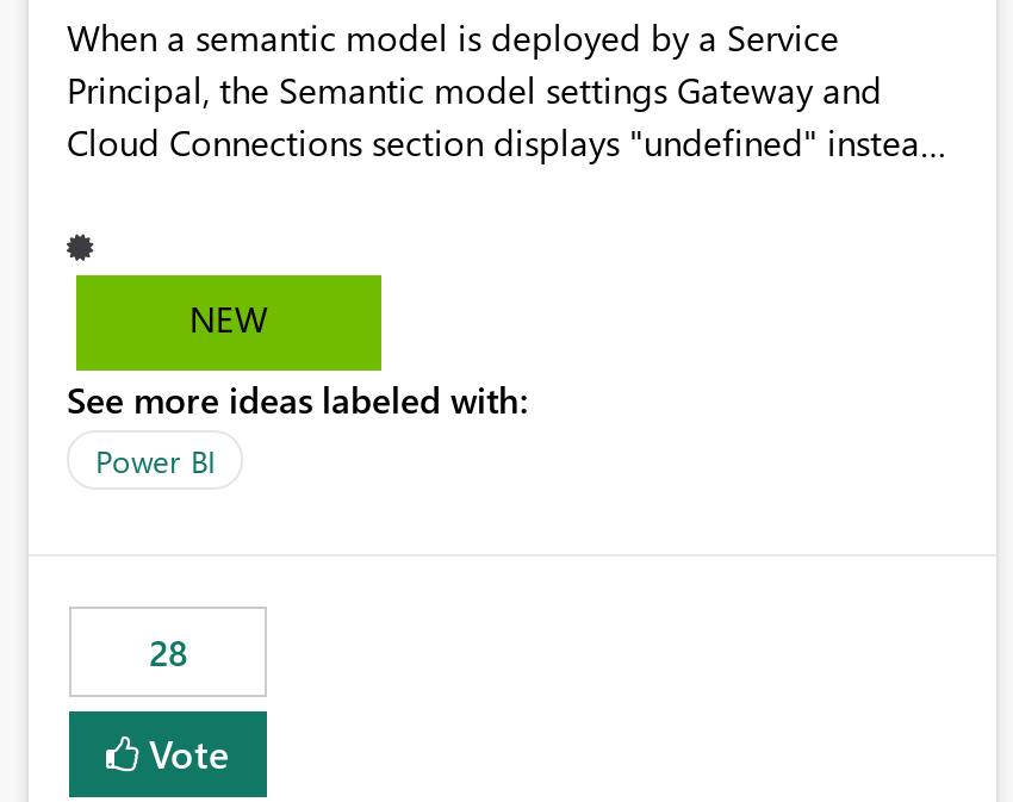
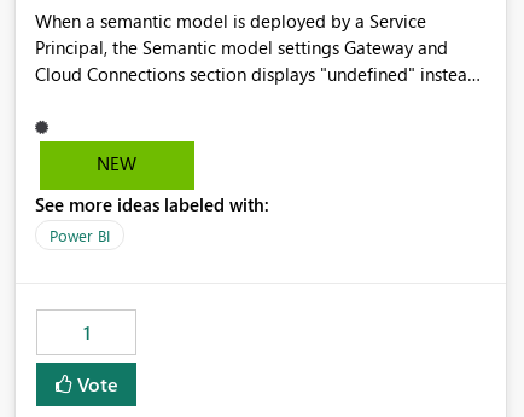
- 28
+ 1
